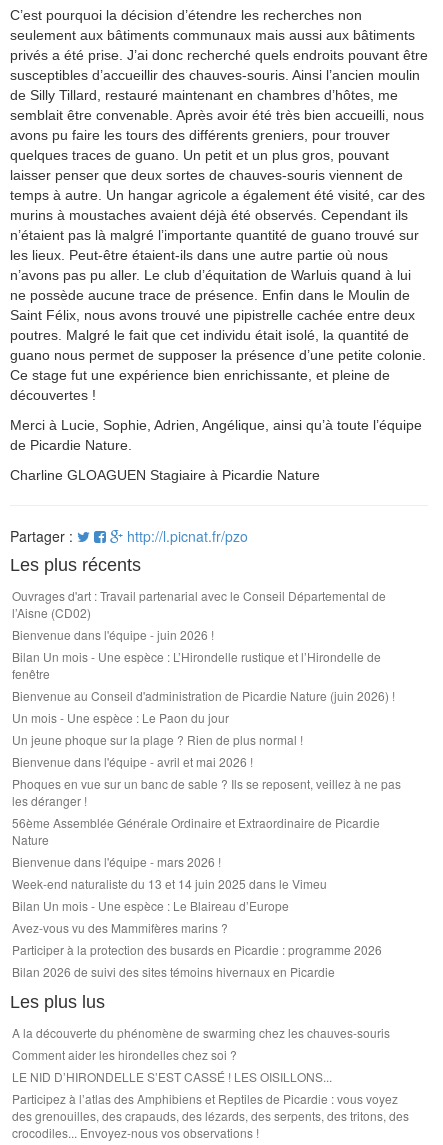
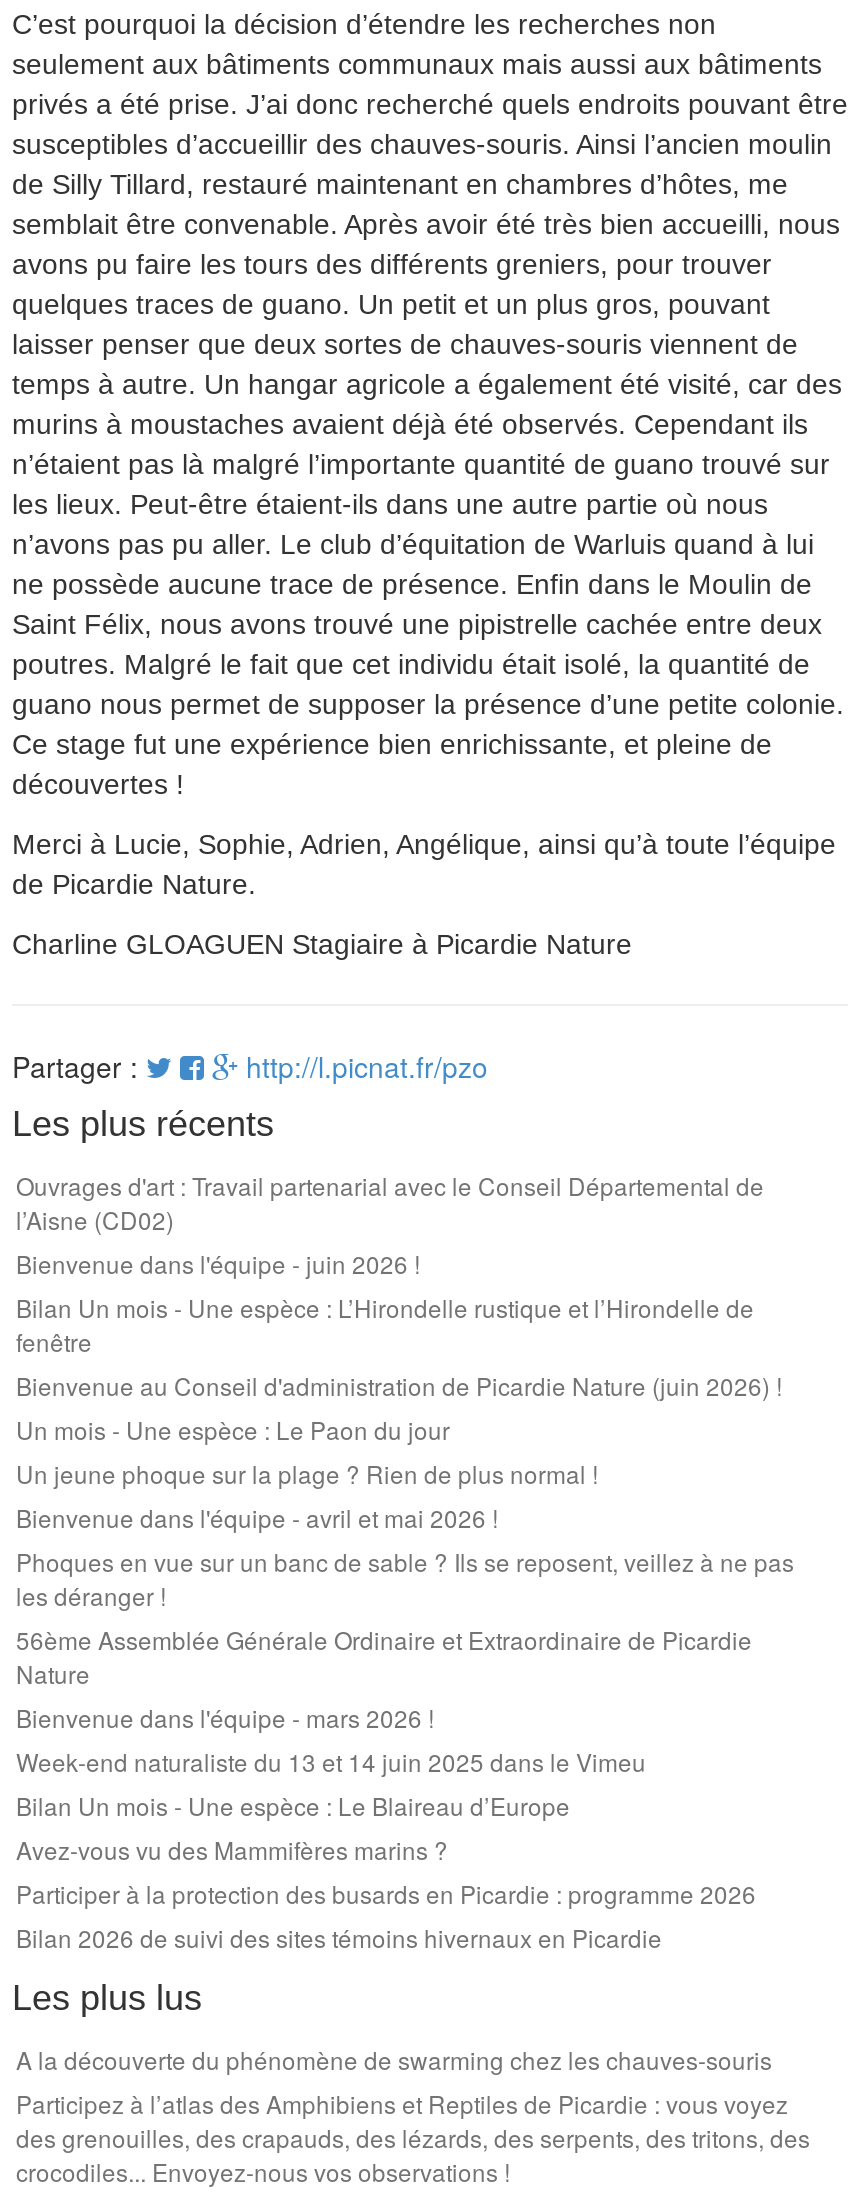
- Comment aider les hirondelles chez soi ?
- LE NID D’HIRONDELLE S’EST CASSÉ ! LES OISILLONS...
